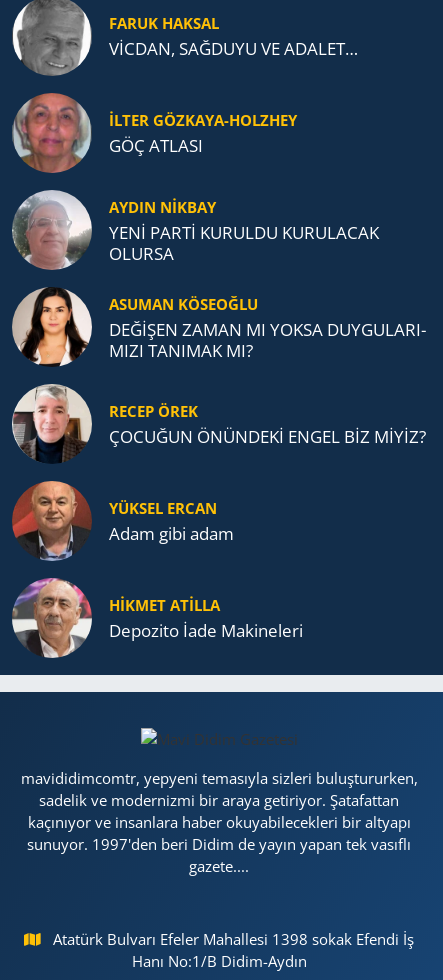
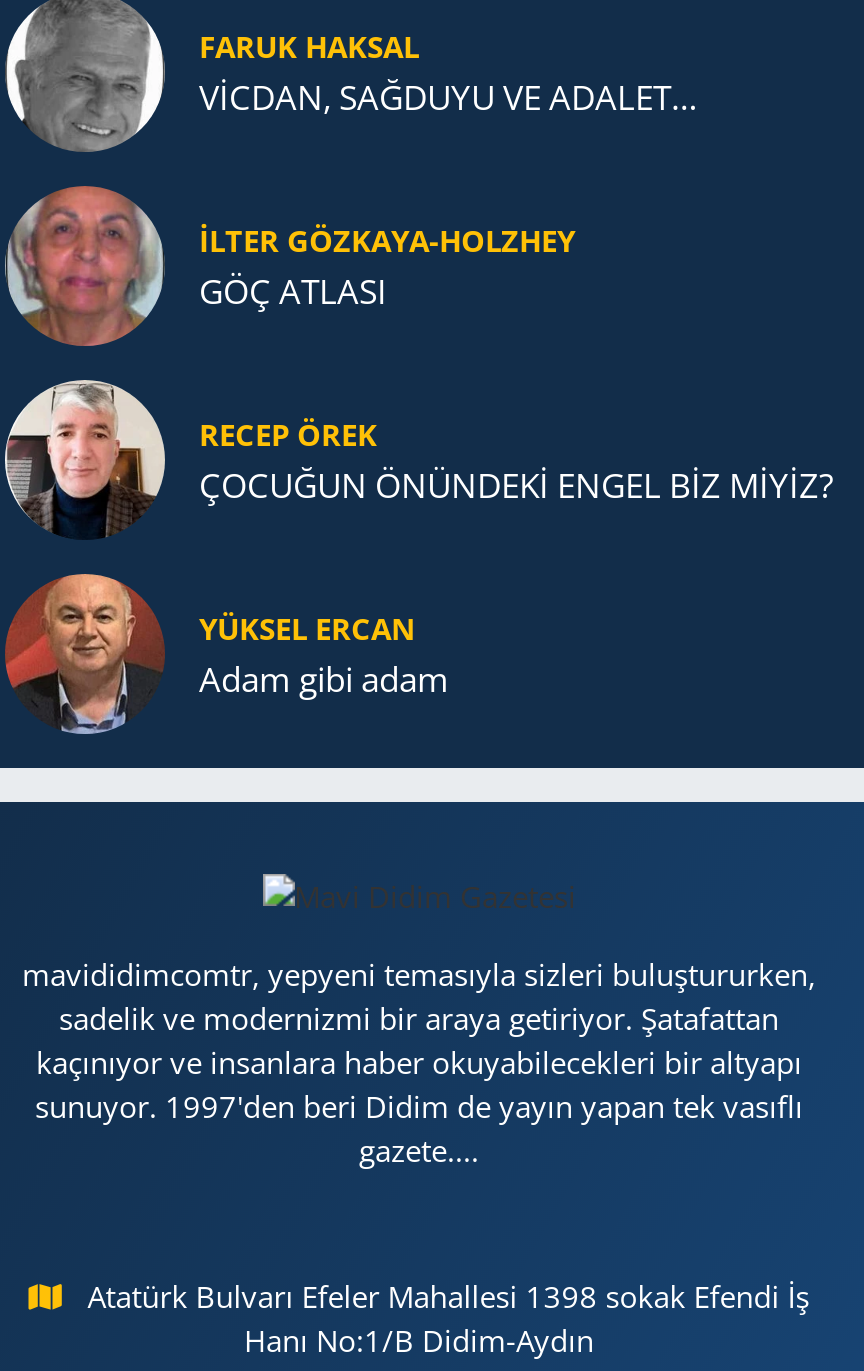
- [image]
- AYDIN NİKBAY
- YENİ PARTİ KURULDU KURULACAK
- OLURSA
- ASUMAN KÖSEOĞLU
- DEĞİŞEN ZAMAN MI YOKSA DUYGULARI
- MIZI TANIMAK MI?

- [image]

- [image]
- HİKMET ATİLLA
- Depozito İade Makineleri
